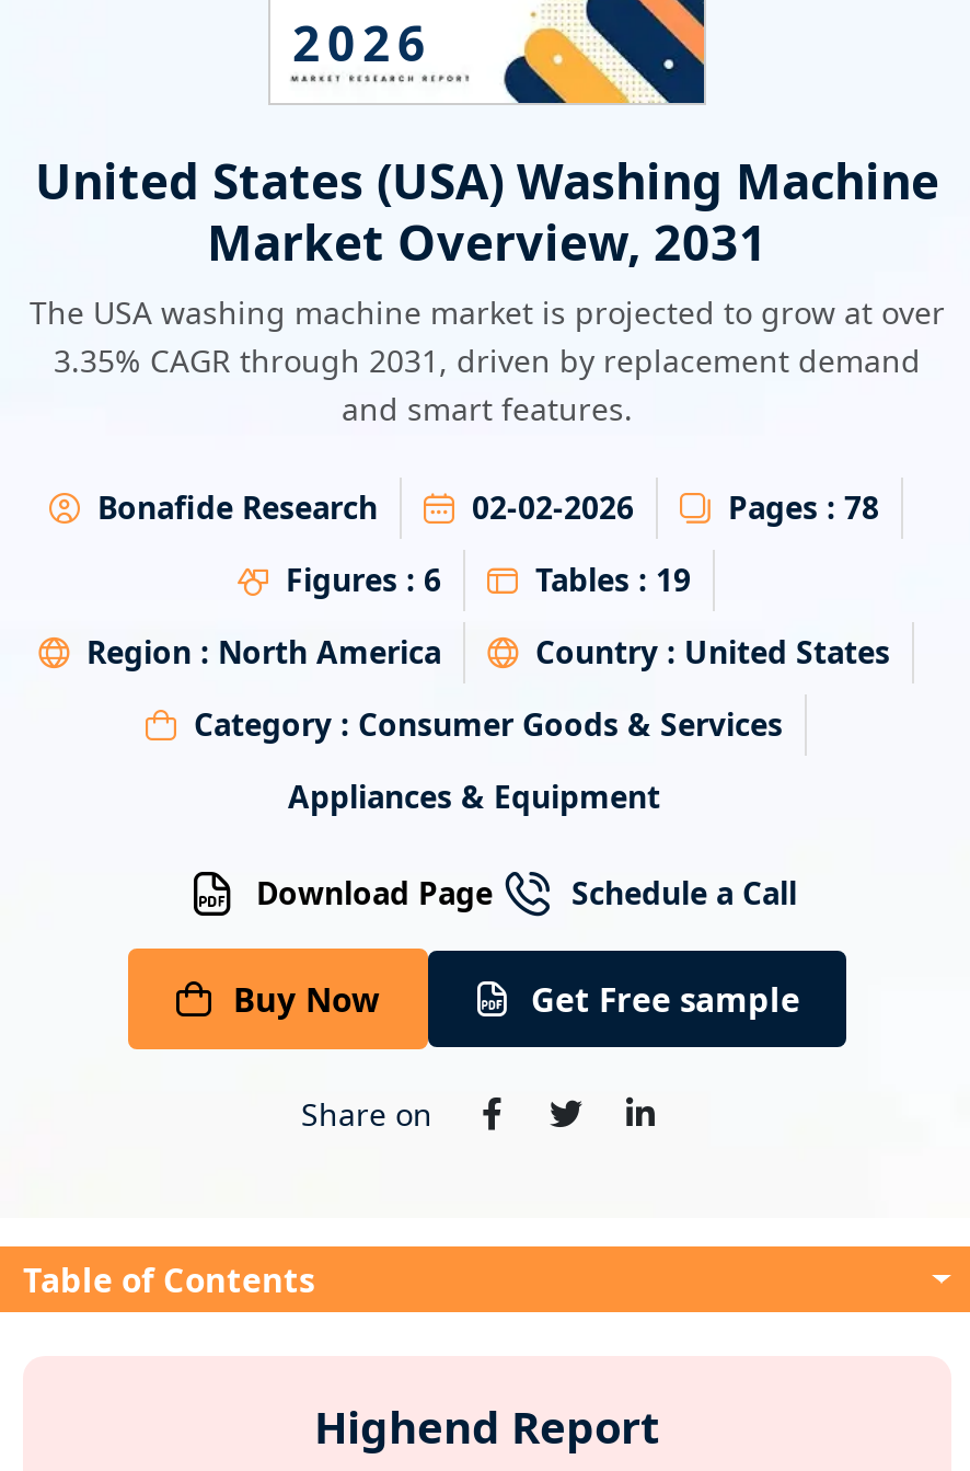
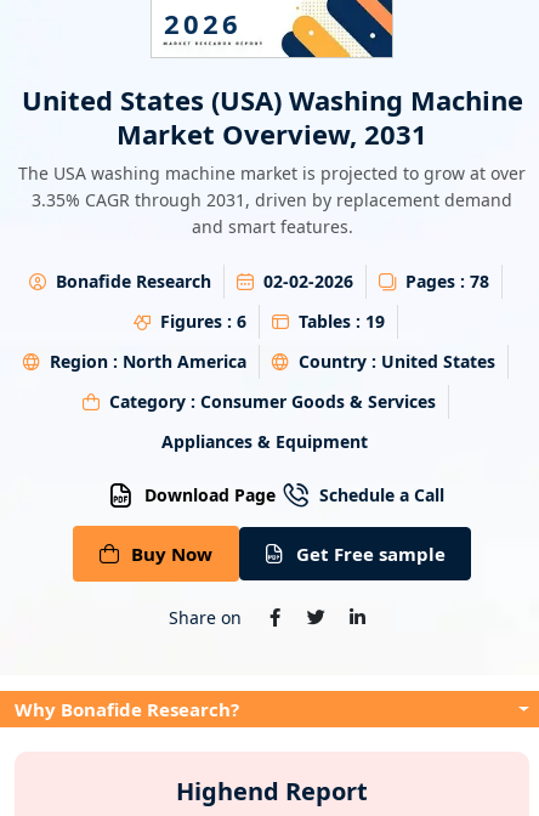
- Table of Contents
+ Why Bonafide Research?
